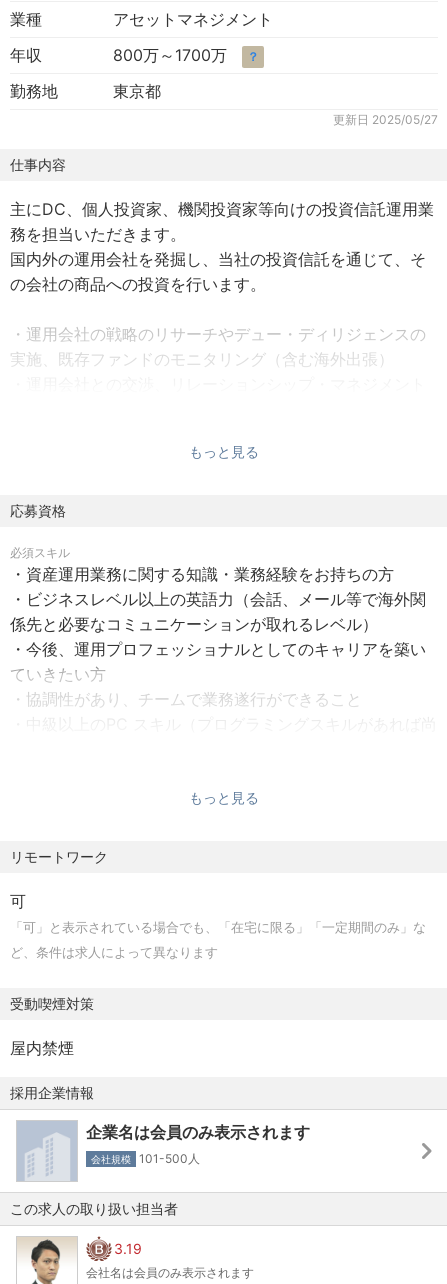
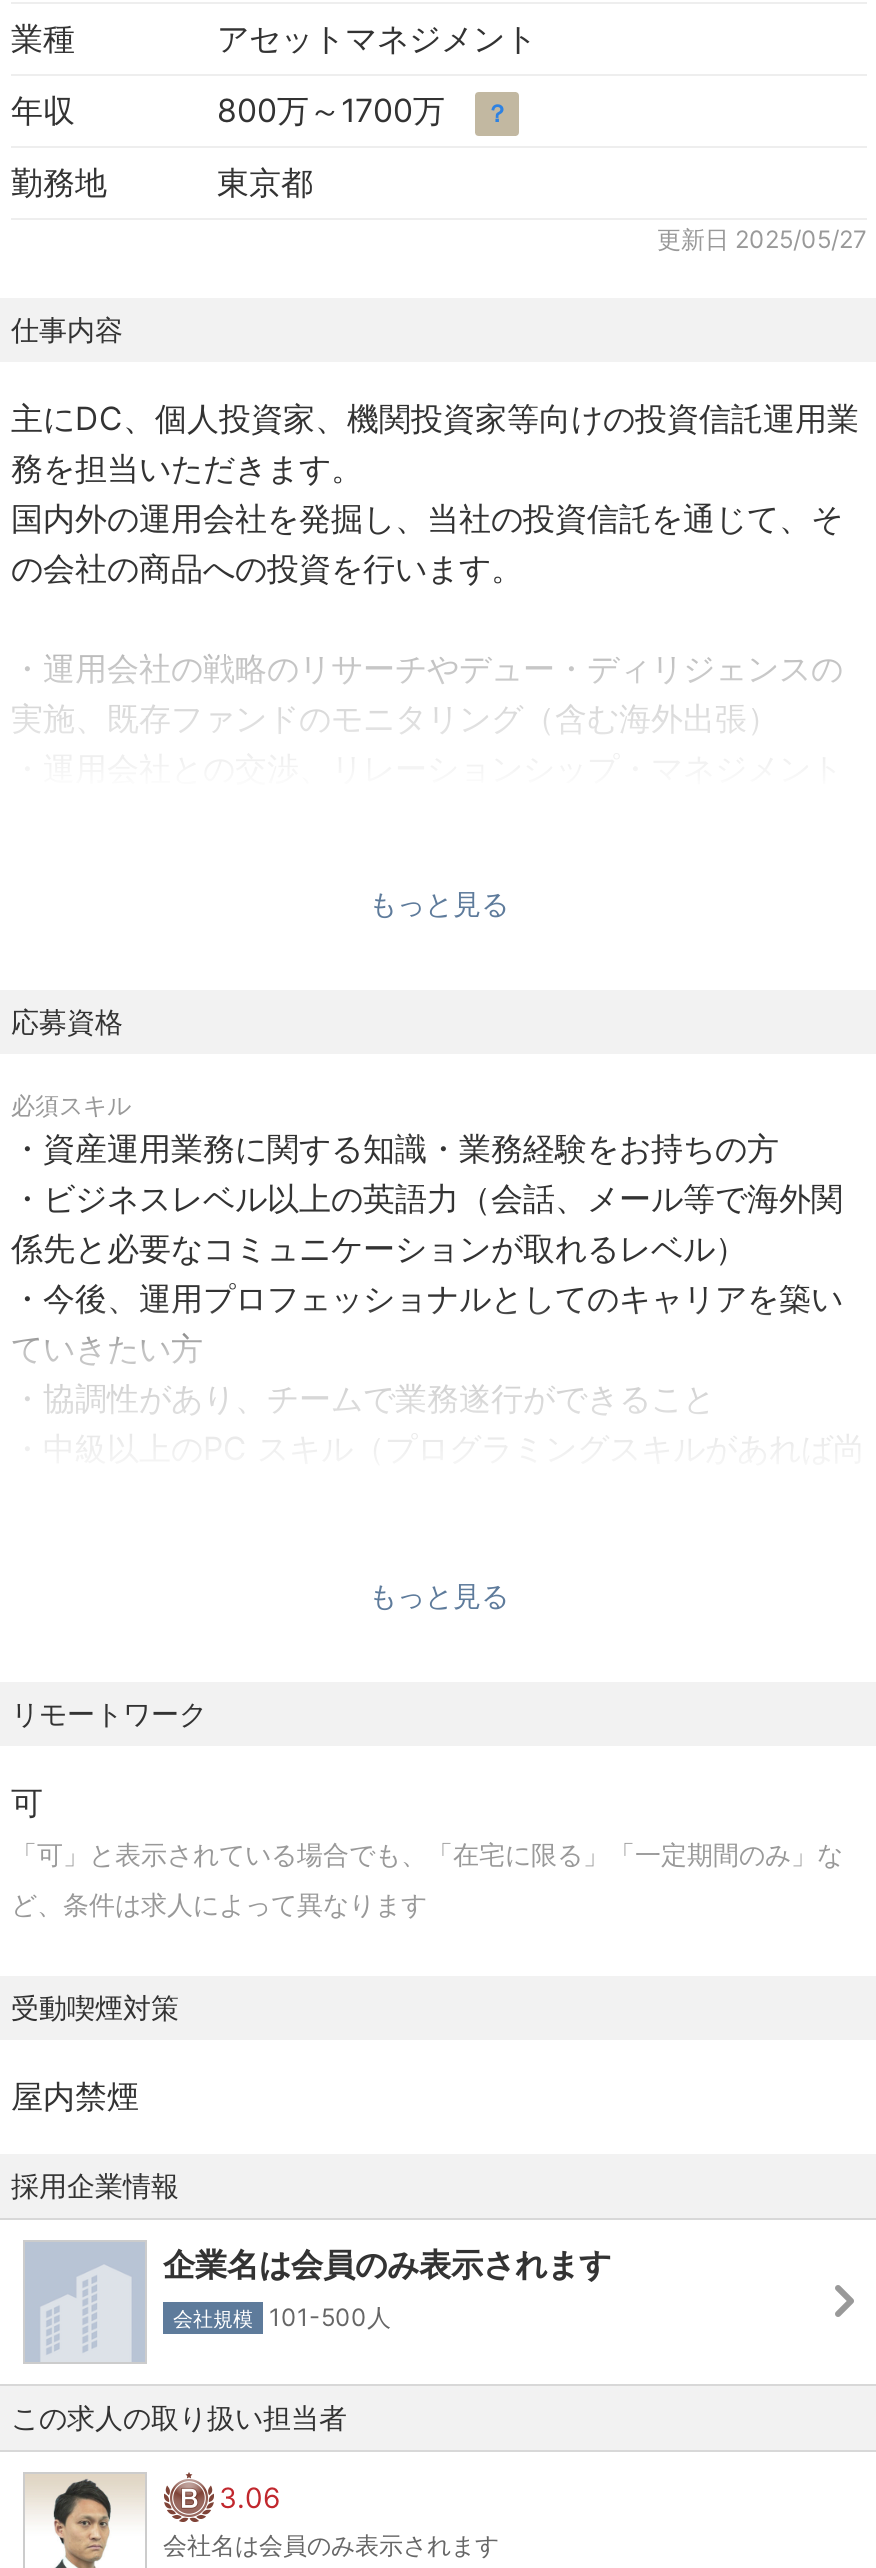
- 3.19
+ 3.06
